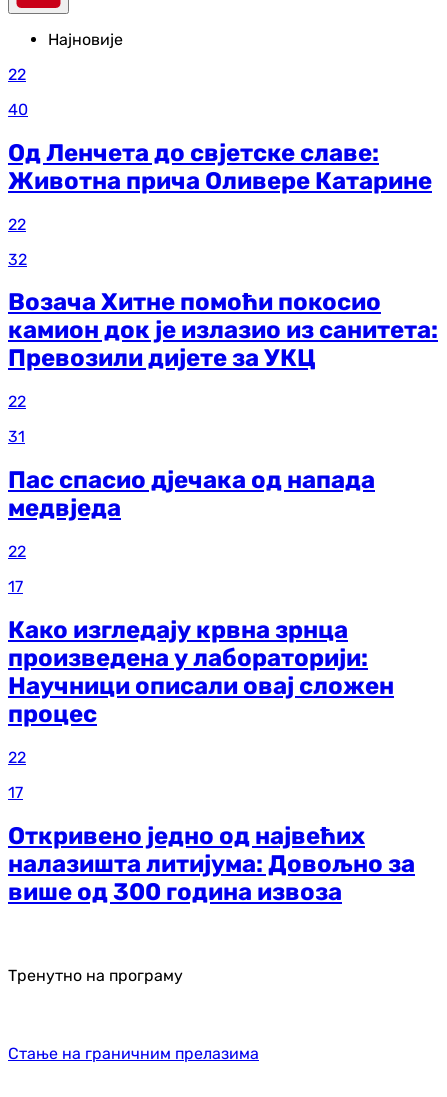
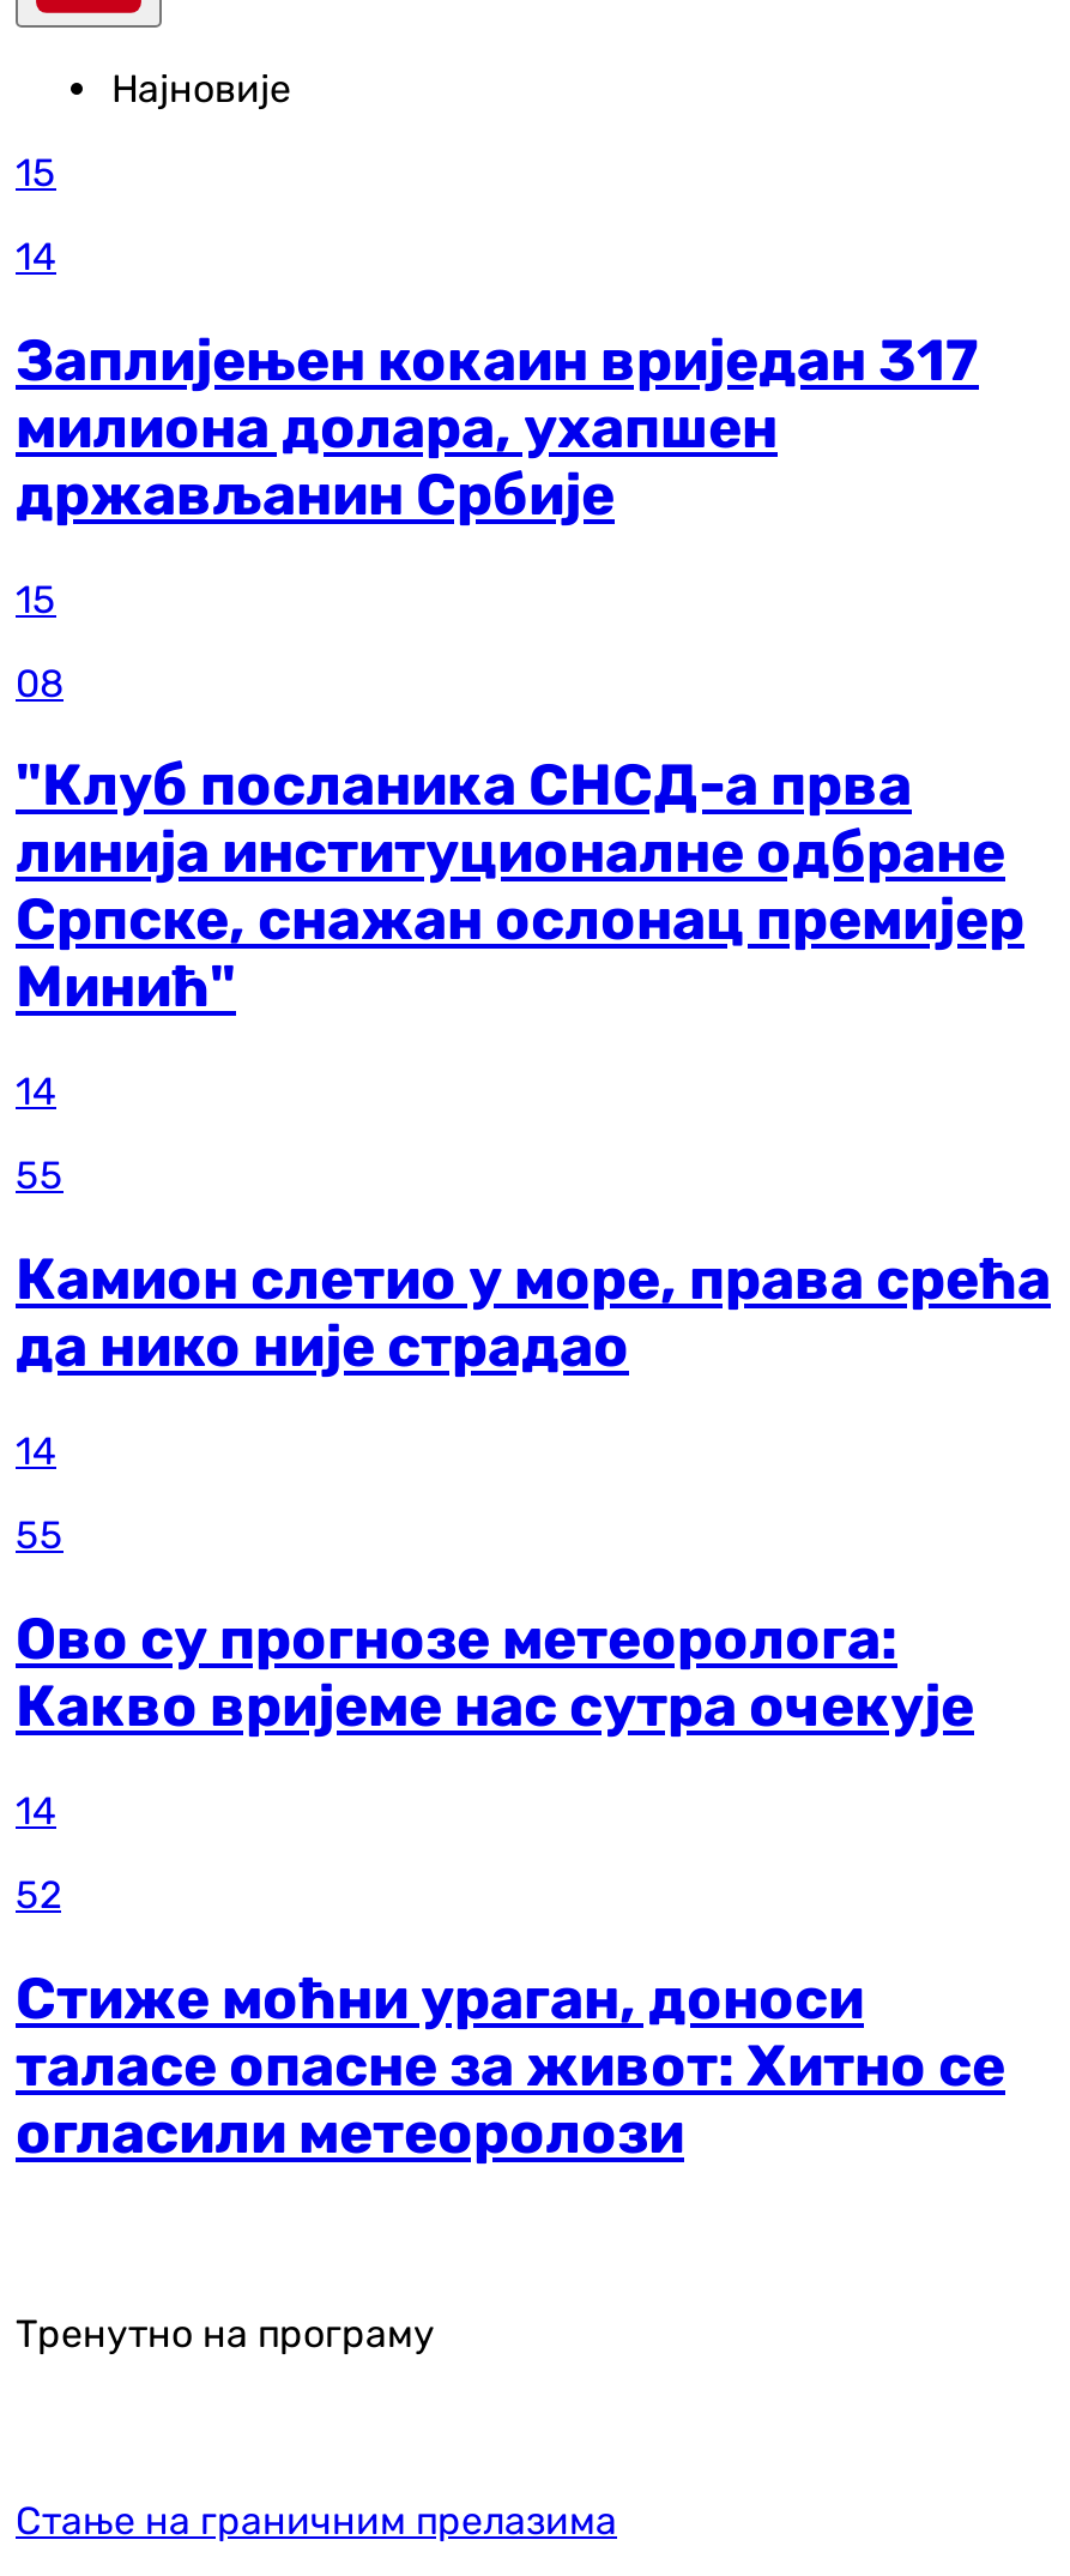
- 22
+ 15

- 40
+ 14

- Од Ленчета до свјетске славе:
- Животна прича Оливере Катарине
+ Заплијењен кокаин вриједан 317
+ милиона долара, ухапшен
+ држављанин Србије

- 22
+ 15

- 32
+ 08

- Возача Хитне помоћи покосио
- камион док је излазио из санитета:
- Превозили дијете за УКЦ
+ "Клуб посланика СНСД-а прва
+ линија институционалне одбране
+ Српске, снажан ослонац премијер
+ Минић"

- 22
+ 14

- 31
+ 55

- Пас спасио дјечака од напада
- медвједа
+ Камион слетио у море, права срећа
+ да нико није страдао

- 22
+ 14

- 17
+ 55

- Како изгледају крвна зрнца
- произведена у лабораторији:
- Научници описали овај сложен
- процес
+ Ово су прогнозе метеоролога:
+ Какво вријеме нас сутра очекује

- 22
+ 14

- 17
+ 52

- Откривено једно од највећих
- налазишта литијума: Довољно за
- више од 300 година извоза
+ Стиже моћни ураган, доноси
+ таласе опасне за живот: Хитно се
+ огласили метеоролози
